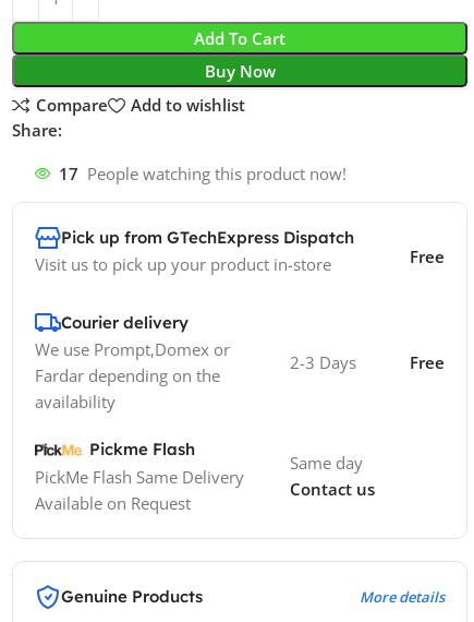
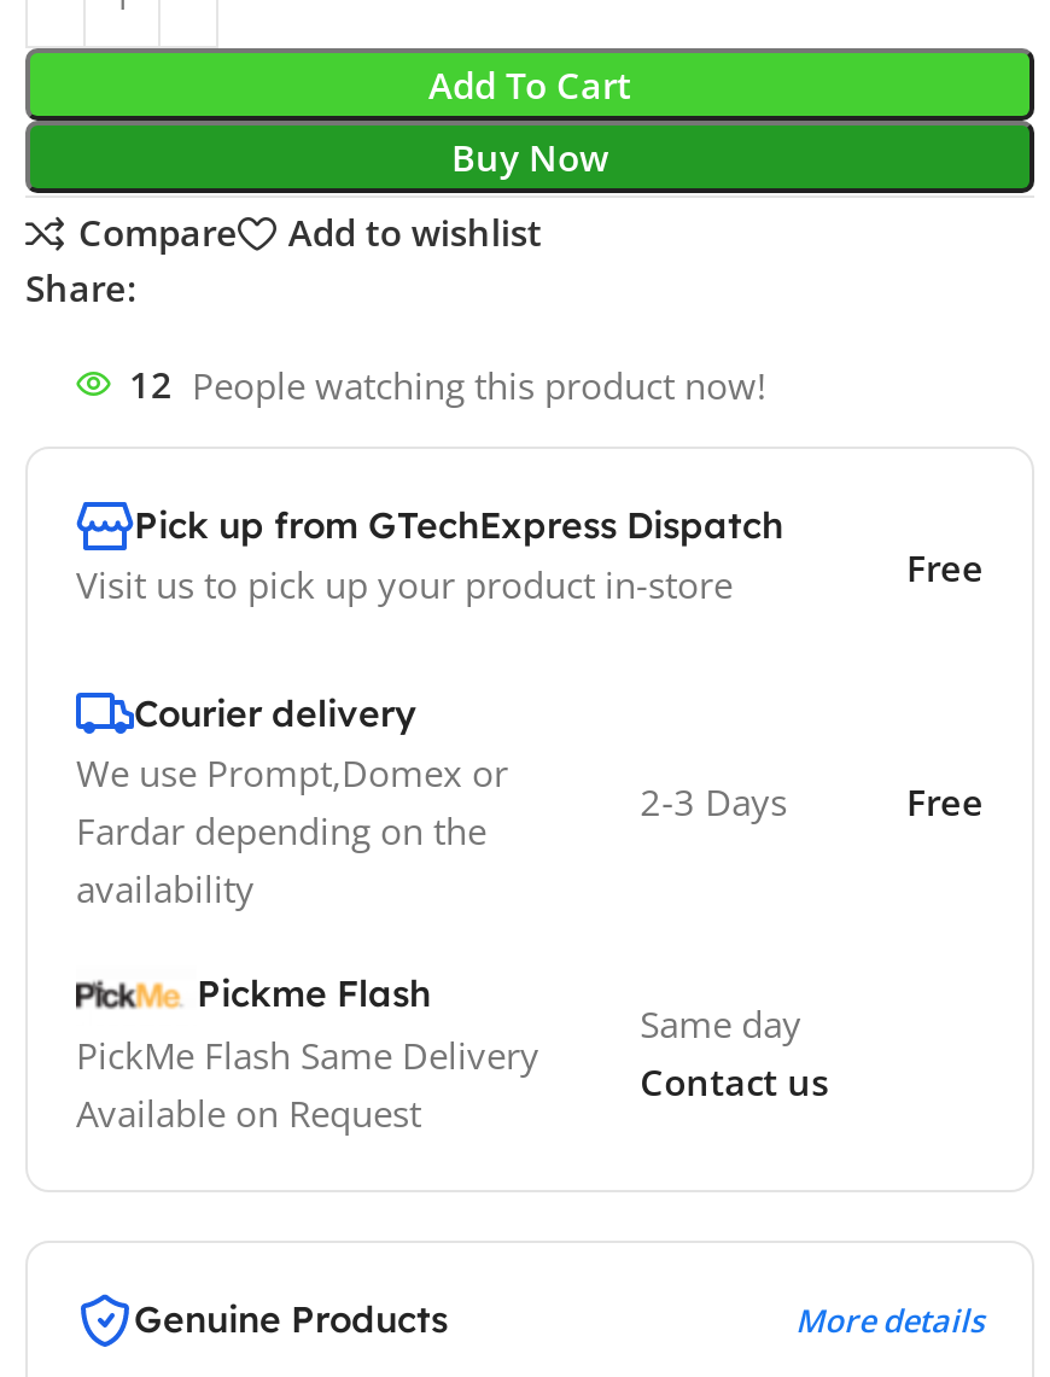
- 17 People watching this product now!
+ 12 People watching this product now!
